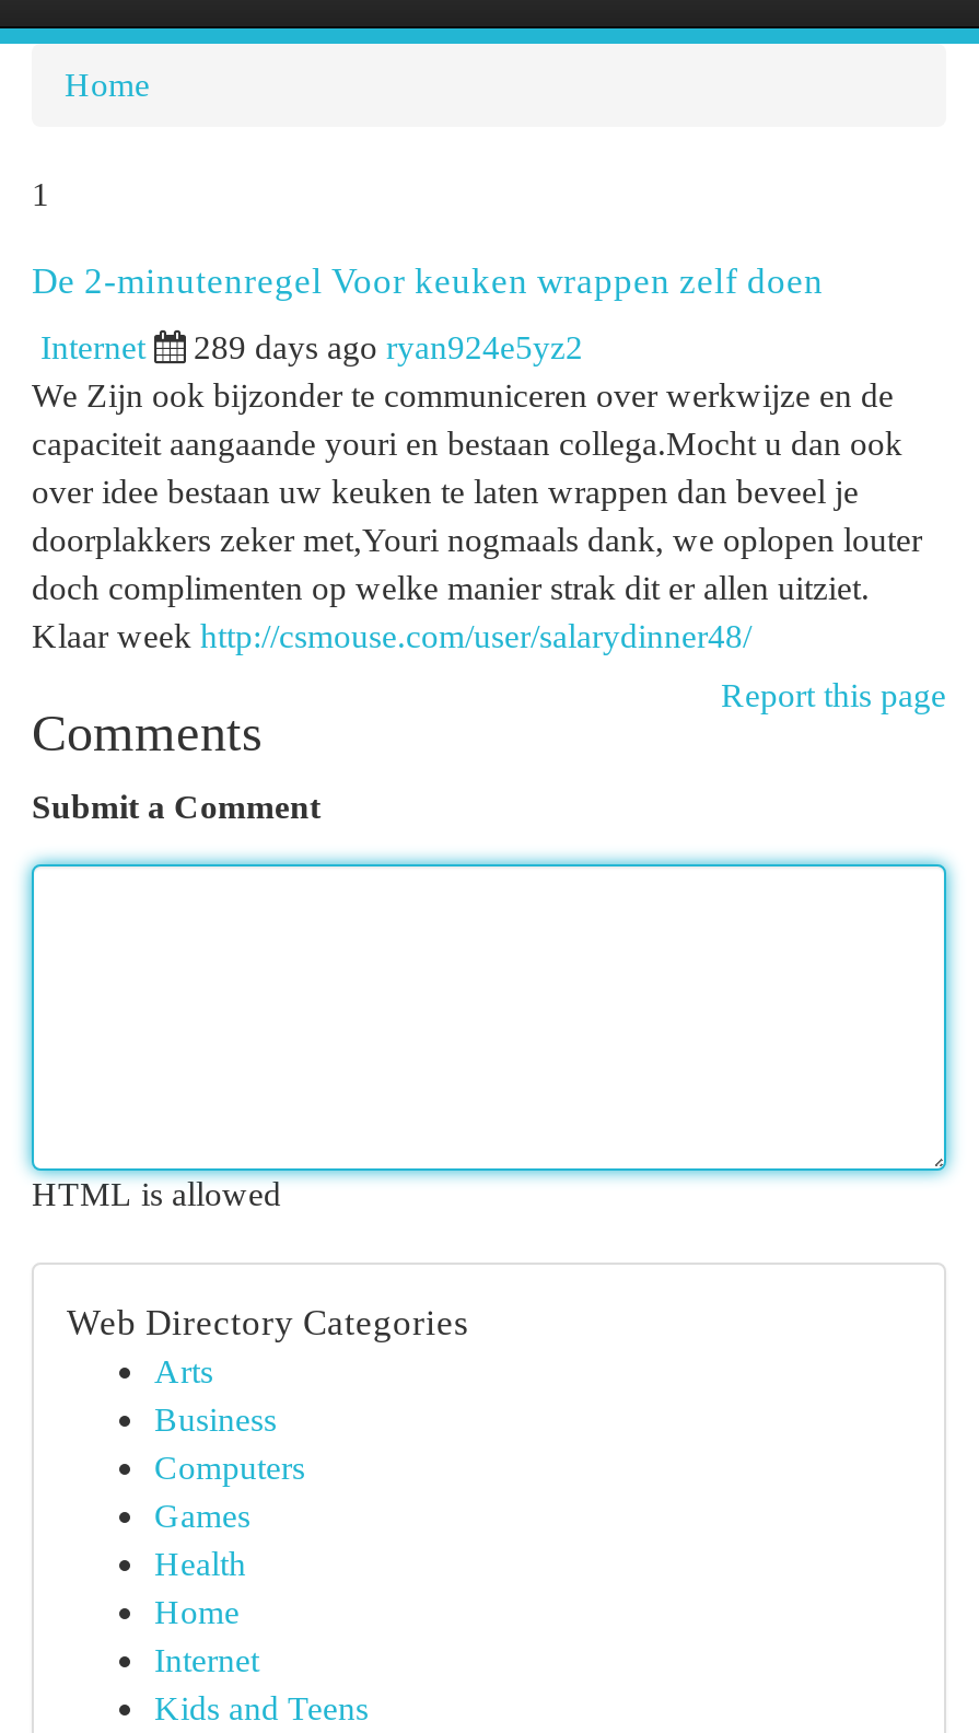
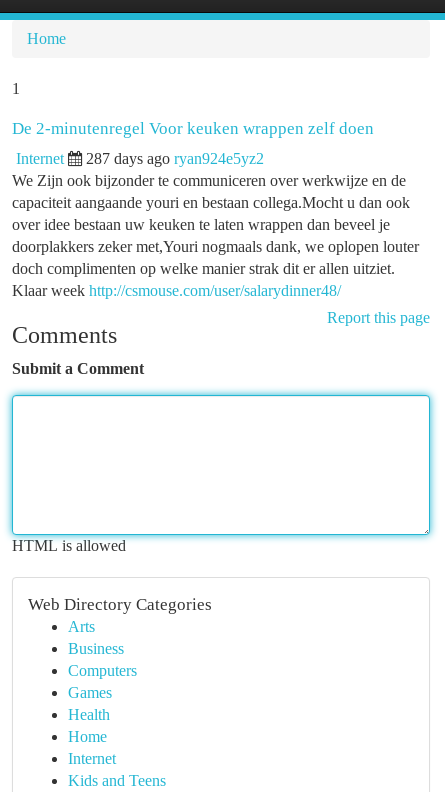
- 289 days ago ryan924e5yz2
+ 287 days ago ryan924e5yz2
